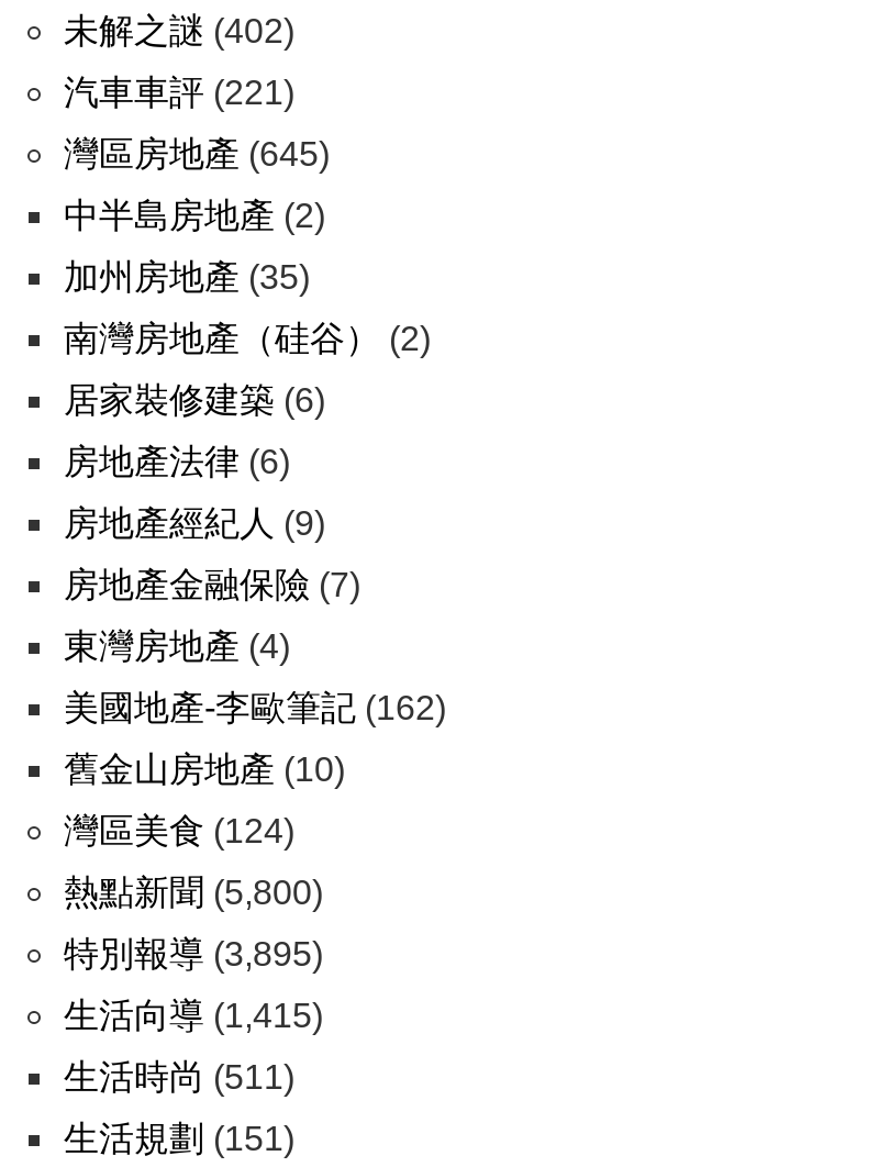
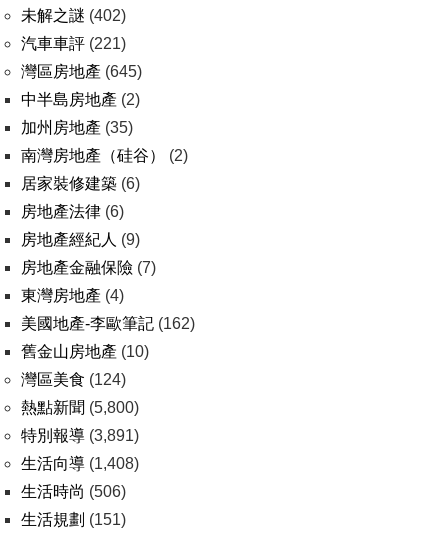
- 特別報導(3,895)
+ 特別報導(3,891)

- 生活向導(1,415)
+ 生活向導(1,408)

- 生活時尚(511)
+ 生活時尚(506)
